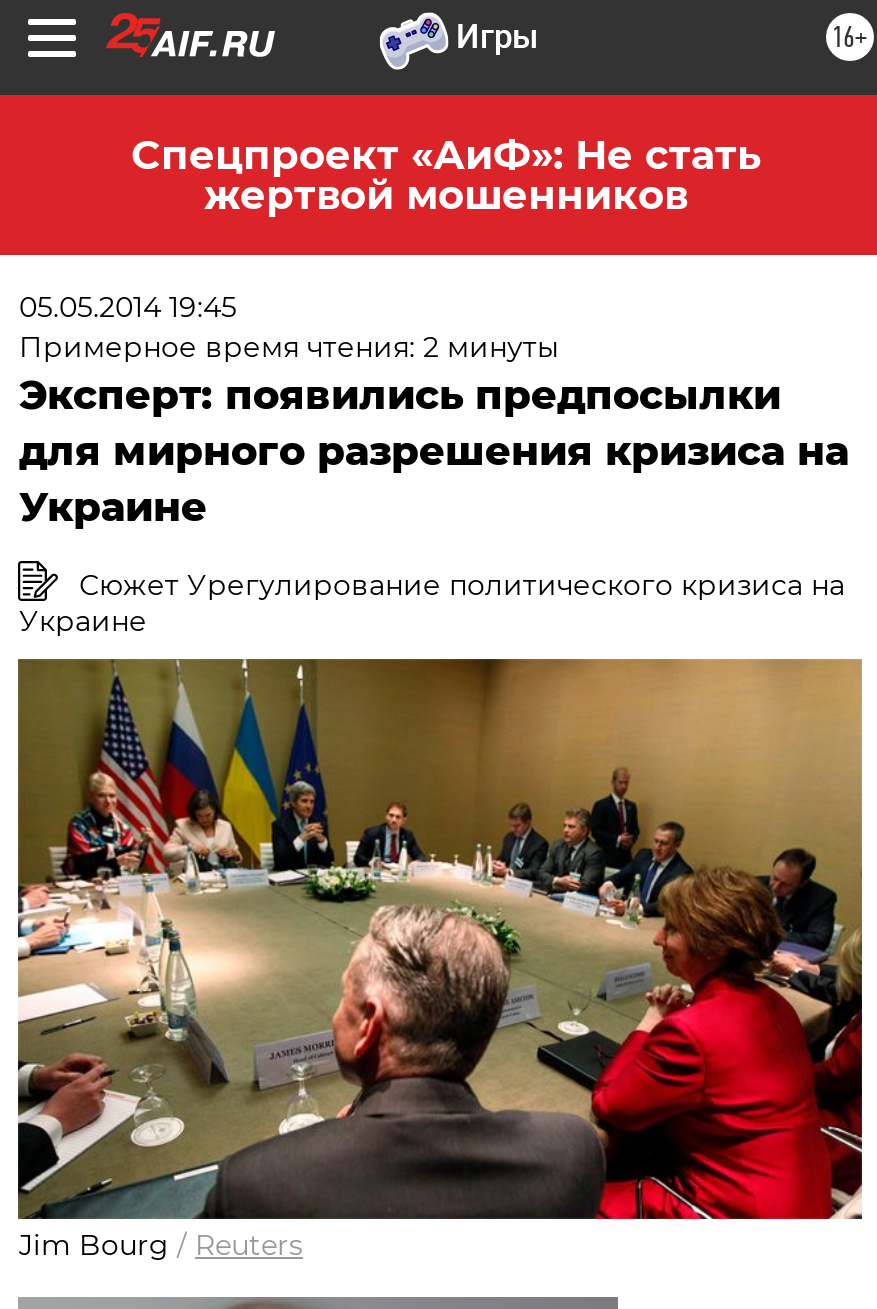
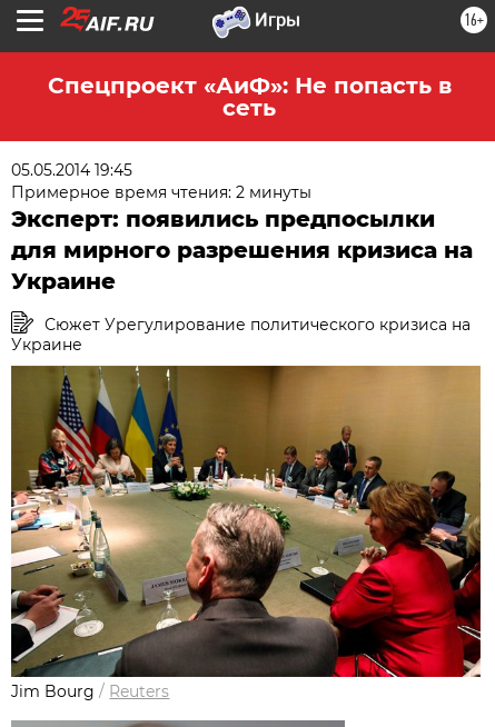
- Спецпроект «АиФ»: Не стать
- жертвой мошенников
+ Спецпроект «АиФ»: Не попасть в
+ сеть
